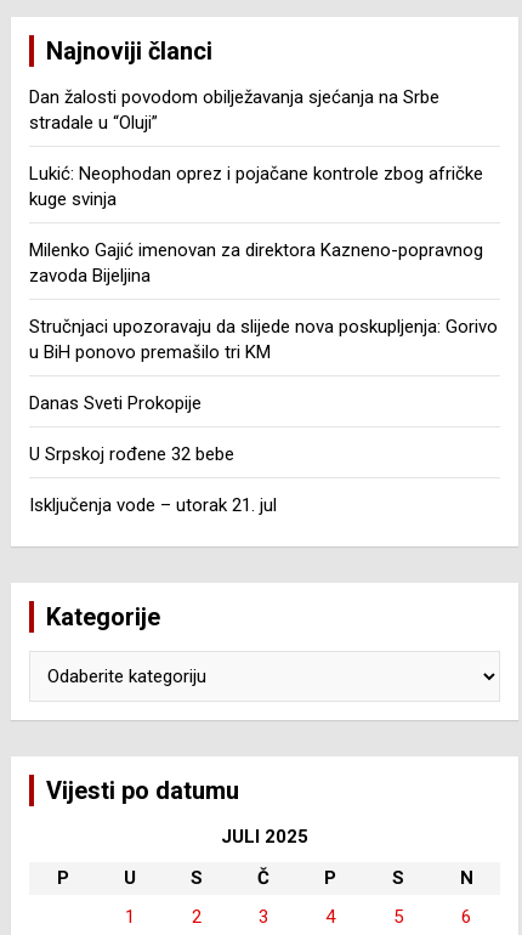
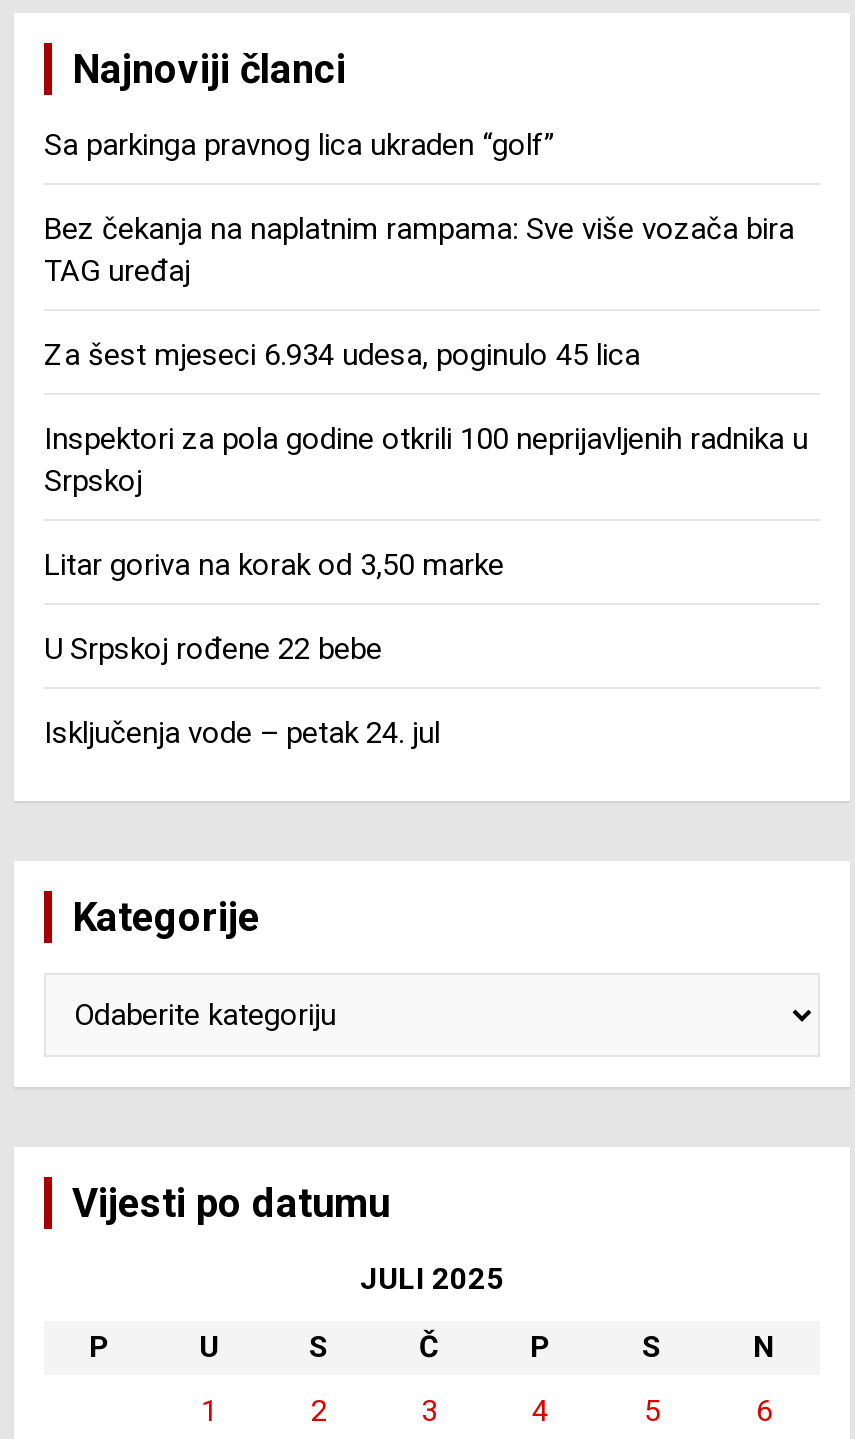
- Dan žalosti povodom obilježavanja sjećanja na Srbe
- stradale u “Oluji”
+ Sa parkinga pravnog lica ukraden “golf”

- Lukić: Neophodan oprez i pojačane kontrole zbog afričke
- kuge svinja
+ Bez čekanja na naplatnim rampama: Sve više vozača bira
+ TAG uređaj

- Milenko Gajić imenovan za direktora Kazneno-popravnog
- zavoda Bijeljina
+ Za šest mjeseci 6.934 udesa, poginulo 45 lica

- Stručnjaci upozoravaju da slijede nova poskupljenja: Gorivo
- u BiH ponovo premašilo tri KM
+ Inspektori za pola godine otkrili 100 neprijavljenih radnika u
+ Srpskoj

- Danas Sveti Prokopije
+ Litar goriva na korak od 3,50 marke

- U Srpskoj rođene 32 bebe
+ U Srpskoj rođene 22 bebe

- Isključenja vode – utorak 21. jul
+ Isključenja vode – petak 24. jul
